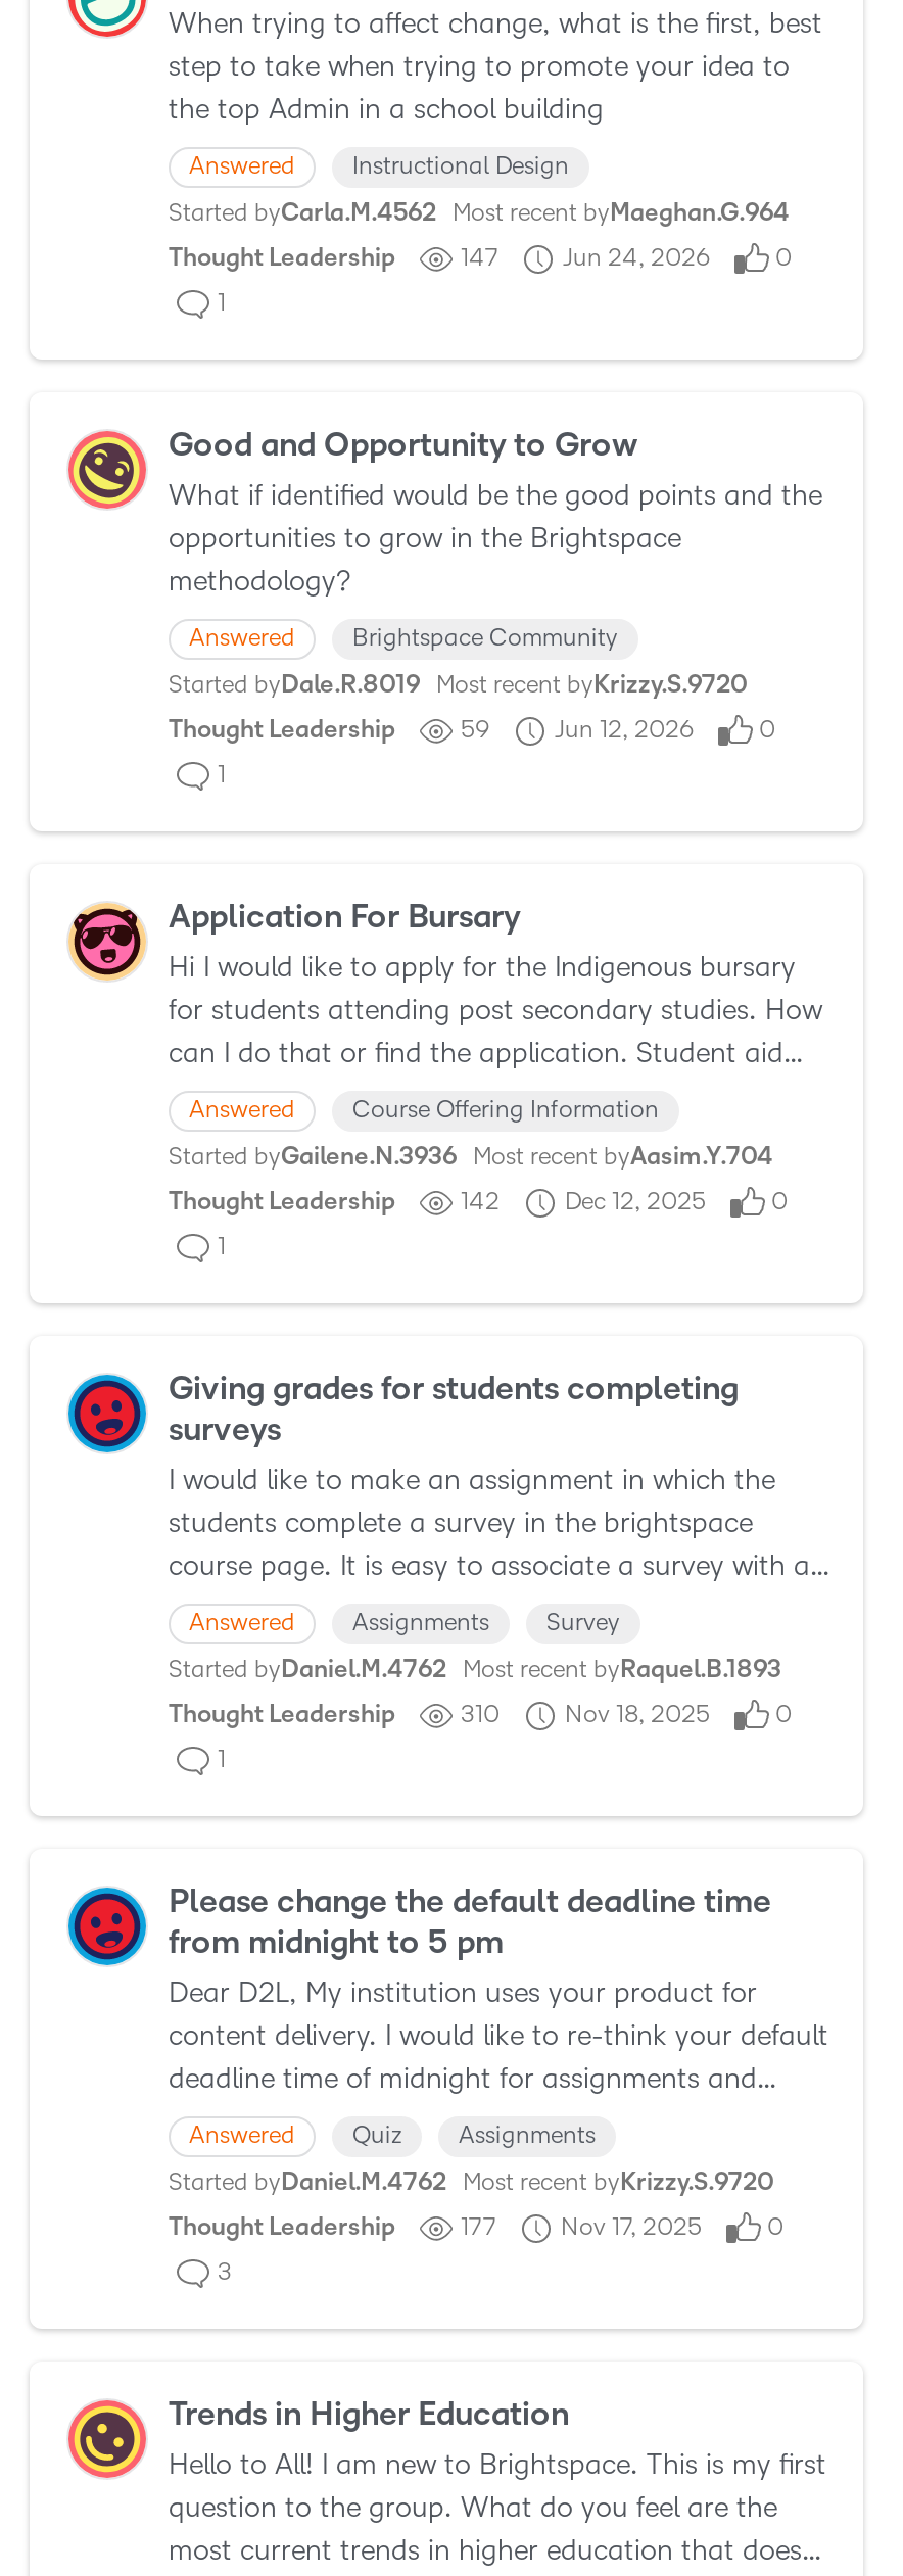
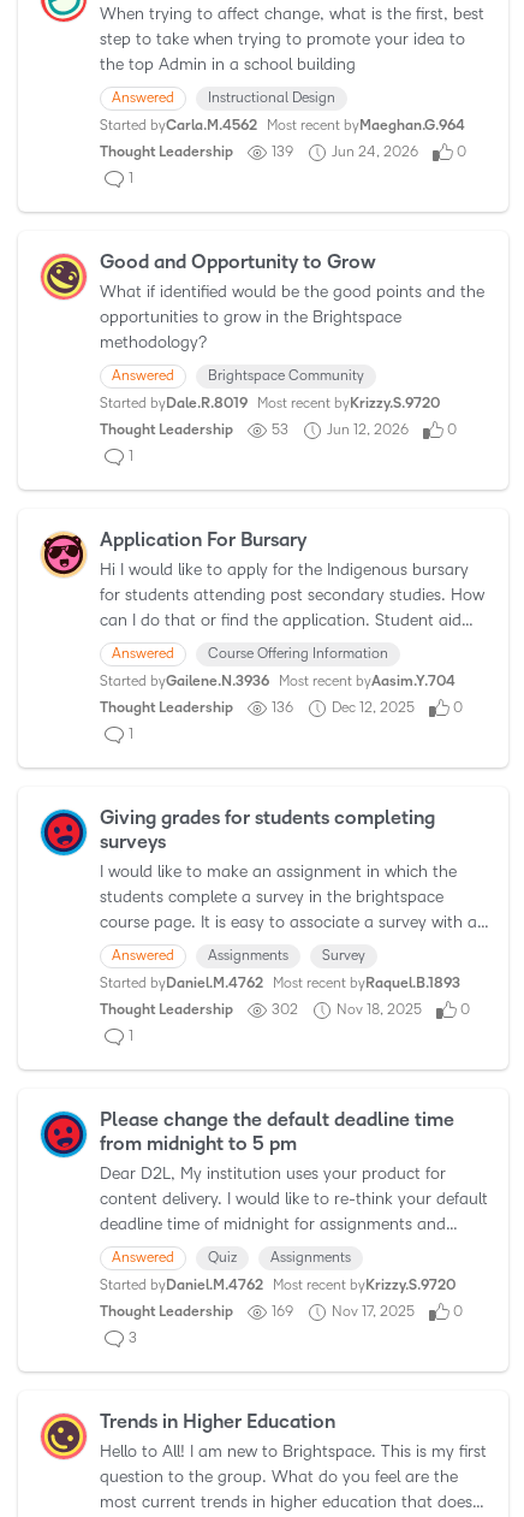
- 147
+ 139

- 59
+ 53

- 142
+ 136

- 310
+ 302

- 177
+ 169
